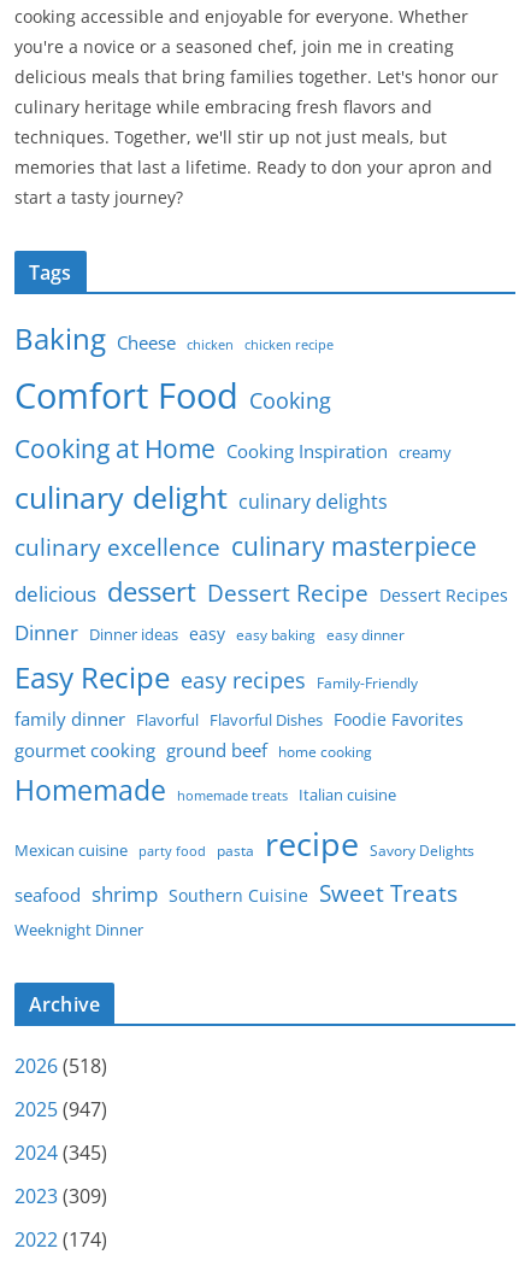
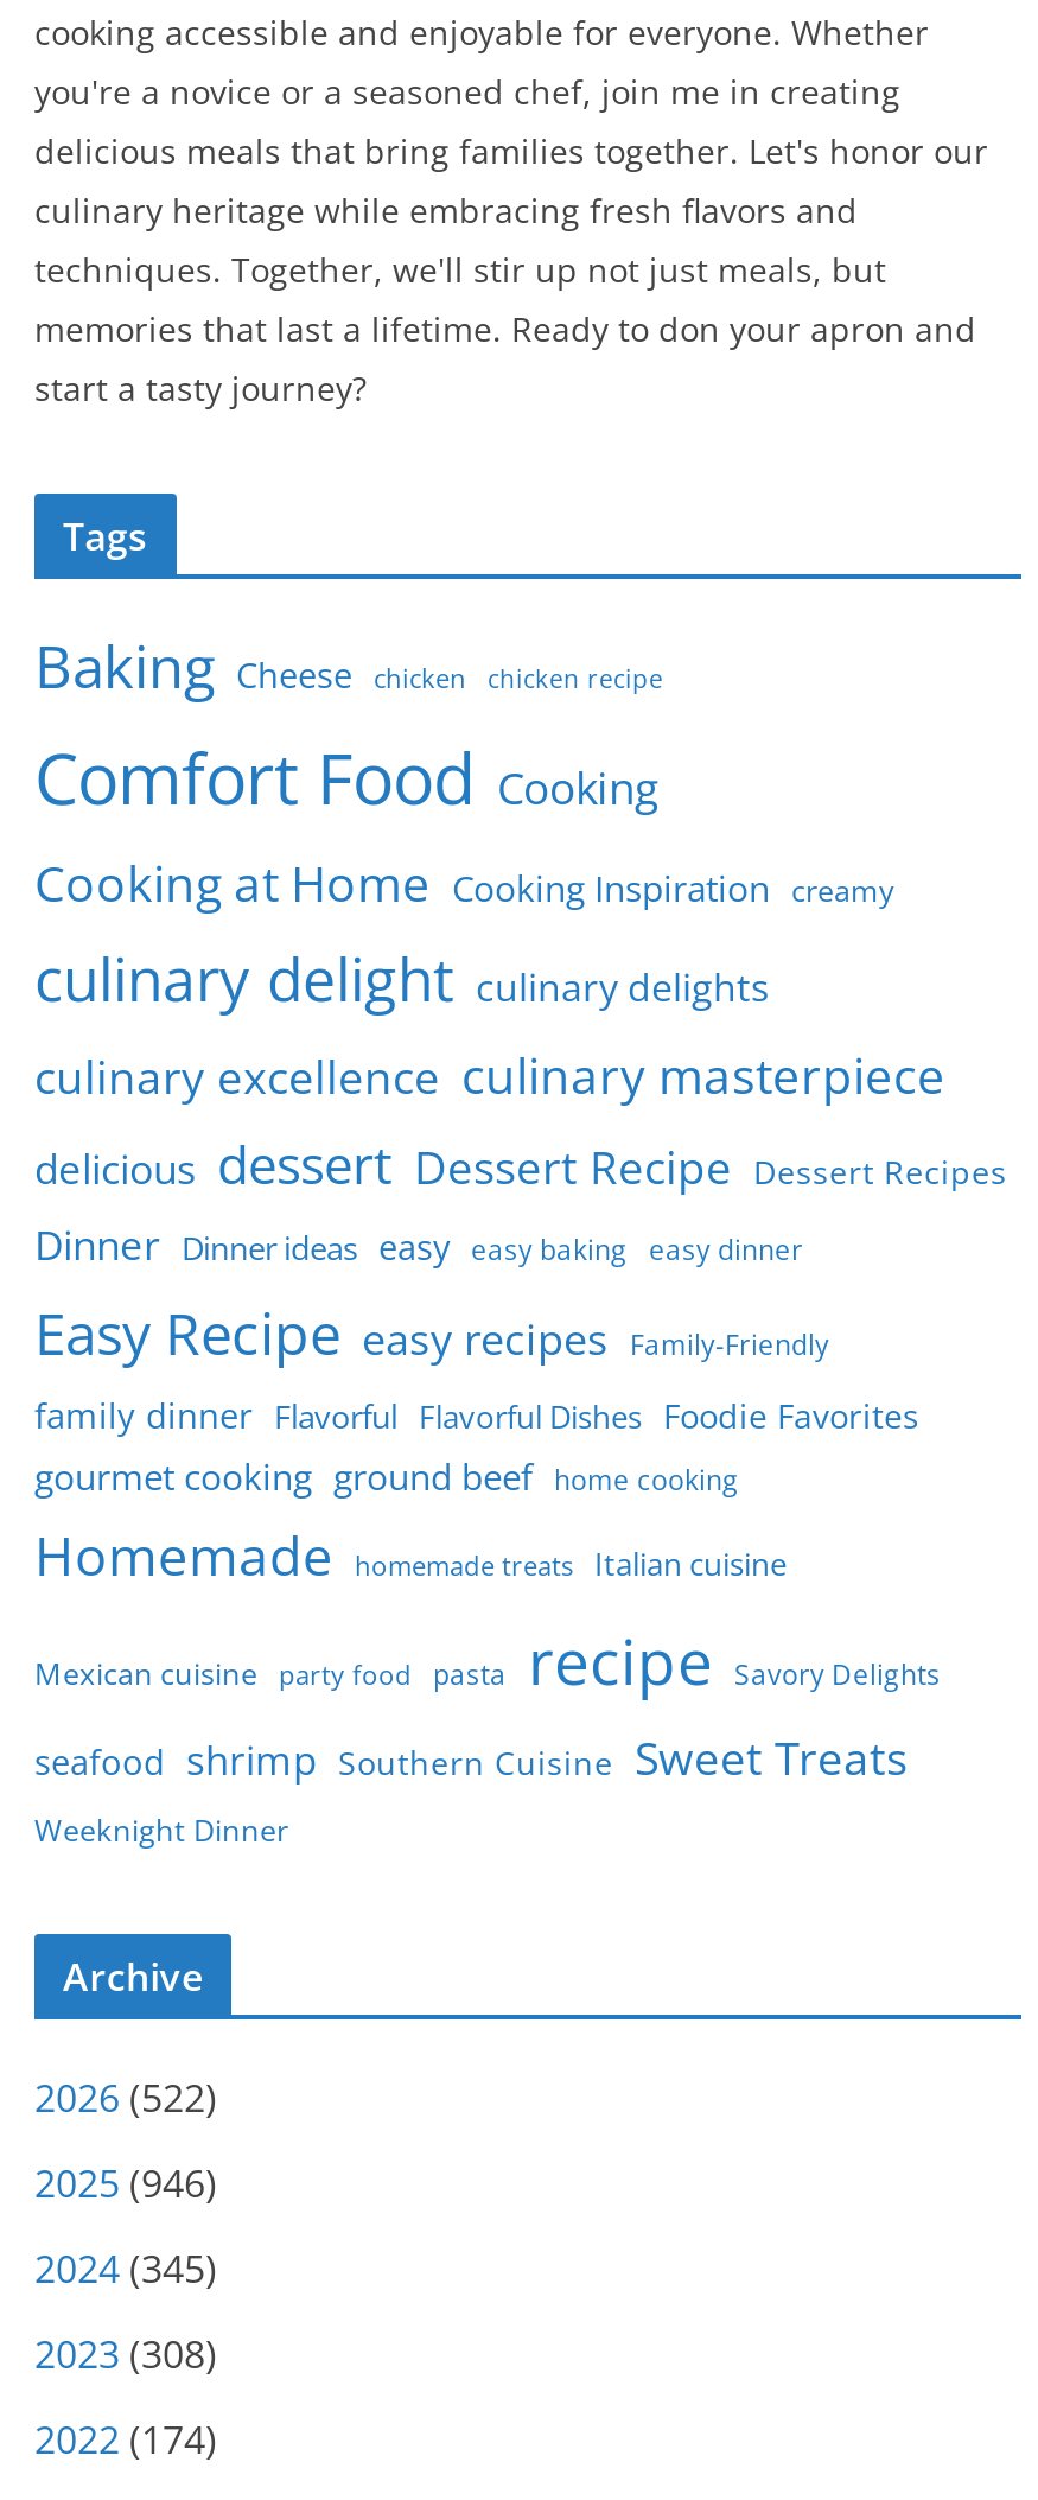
- 2026 (518)
+ 2026 (522)

- 2025 (947)
+ 2025 (946)

- 2023 (309)
+ 2023 (308)
